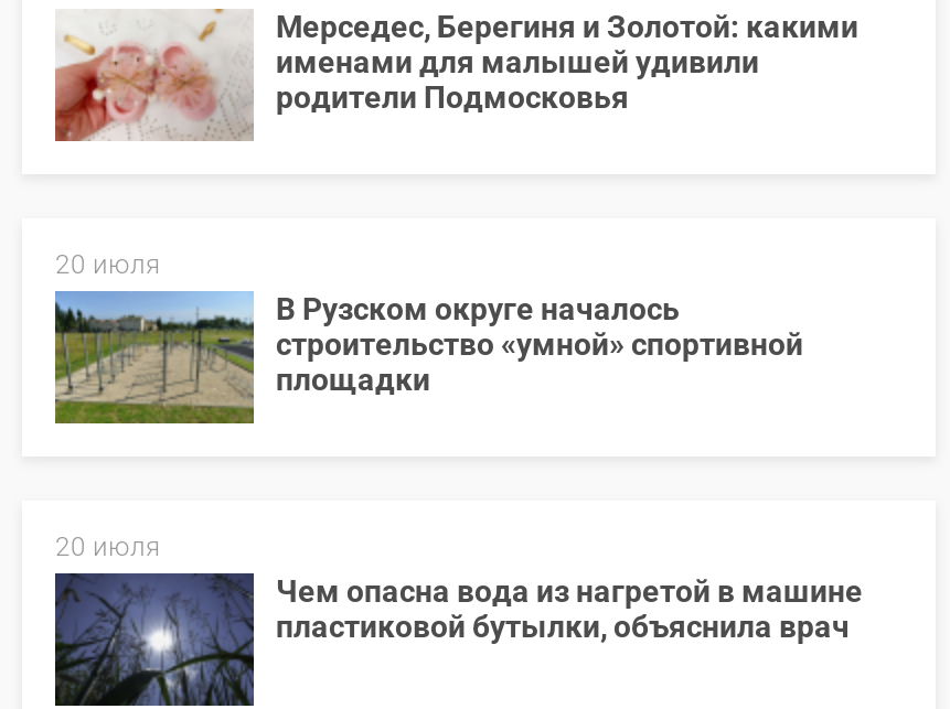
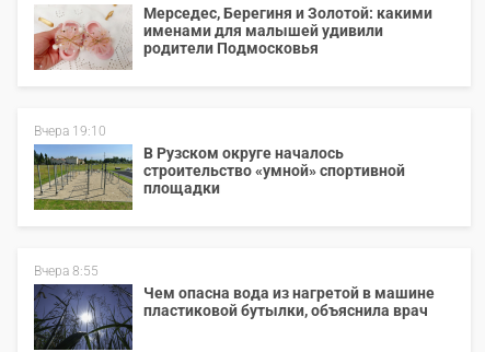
- 20 июля
+ Вчера 19:10

- 20 июля
+ Вчера 8:55
